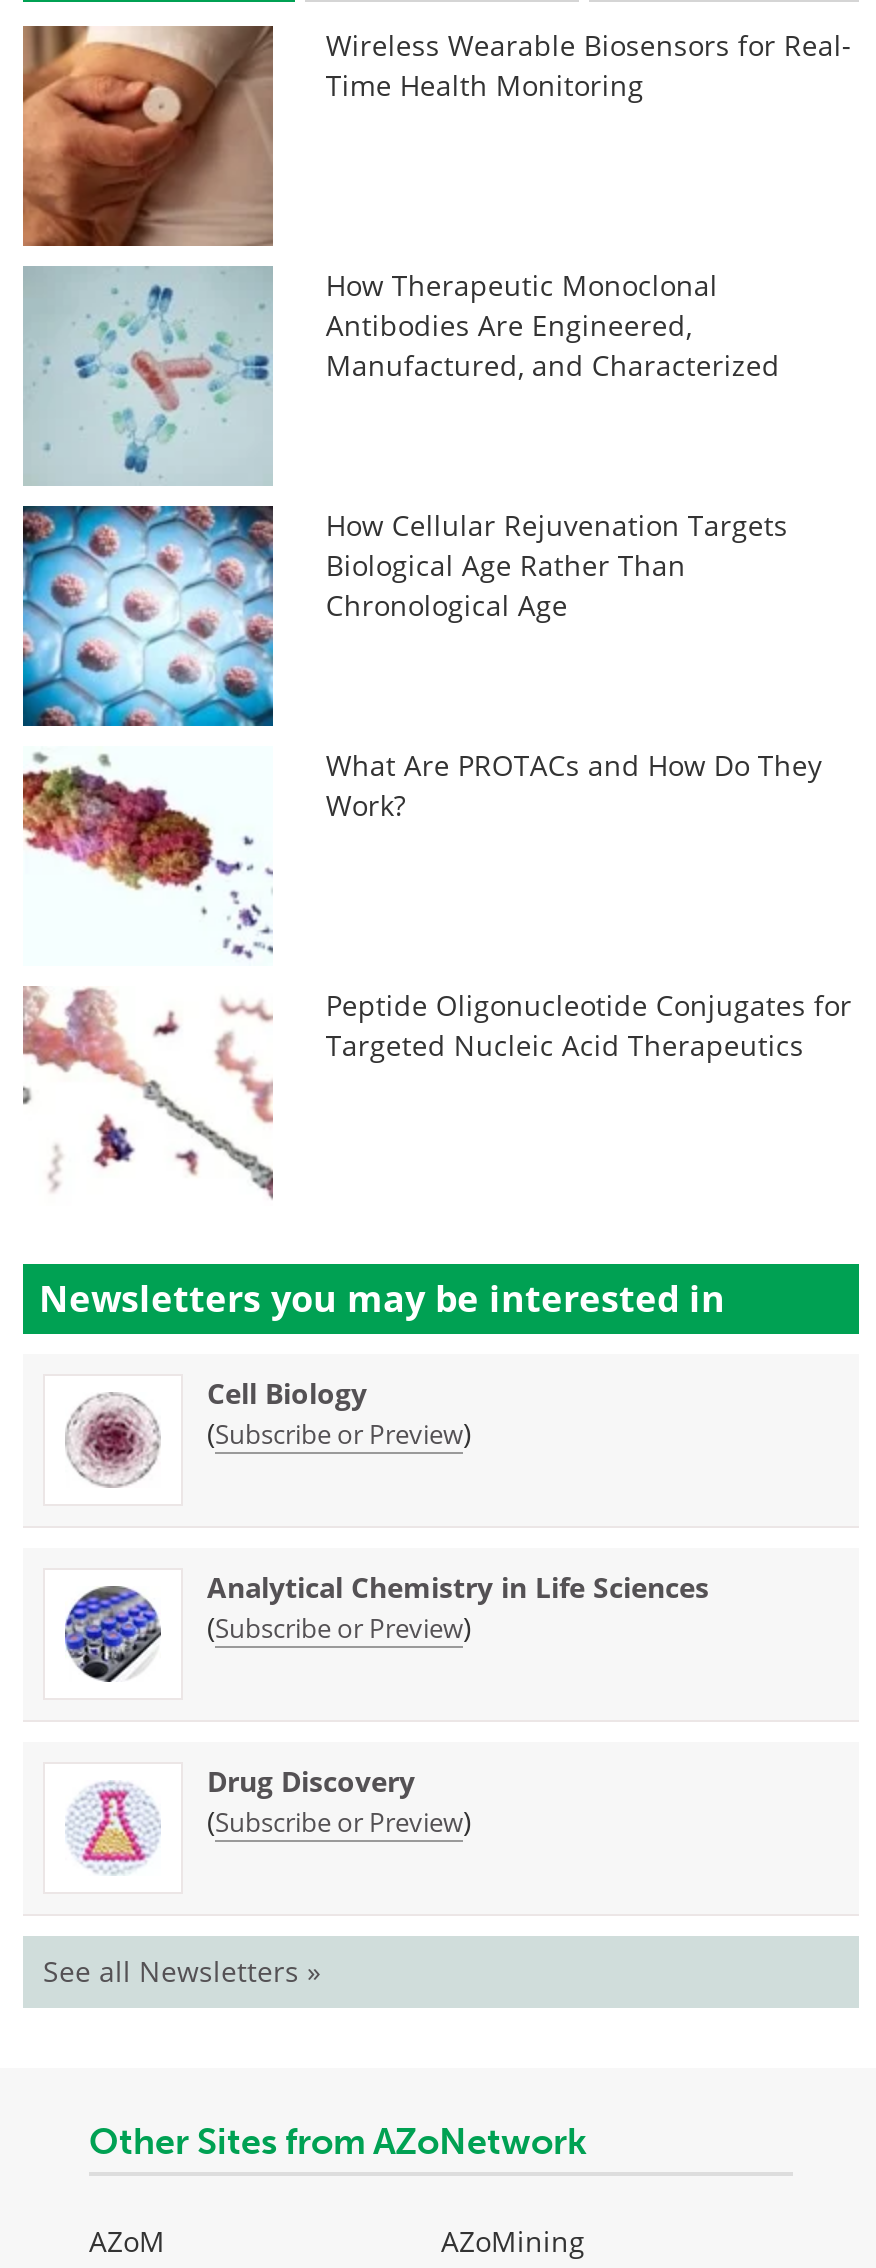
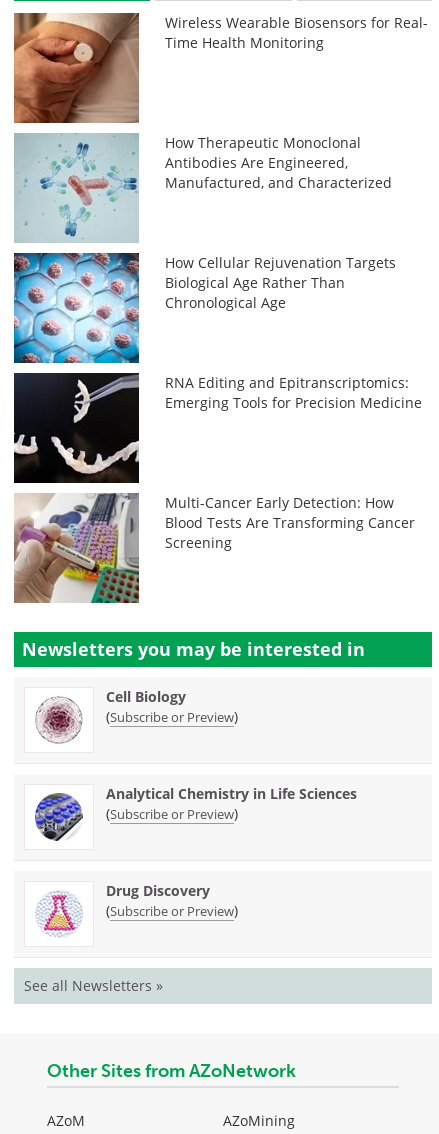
- [image]
- What Are PROTACs and How Do They
- Work?
+ [image]
+ RNA Editing and Epitranscriptomics:
+ Emerging Tools for Precision Medicine

- [image]
- Peptide Oligonucleotide Conjugates for
- Targeted Nucleic Acid Therapeutics
+ [image]
+ Multi-Cancer Early Detection: How
+ Blood Tests Are Transforming Cancer
+ Screening
